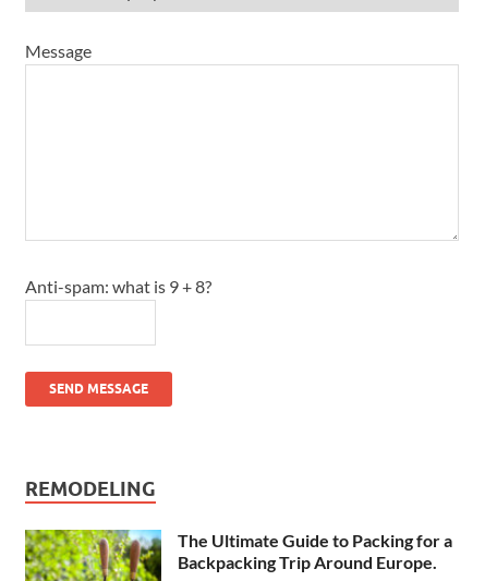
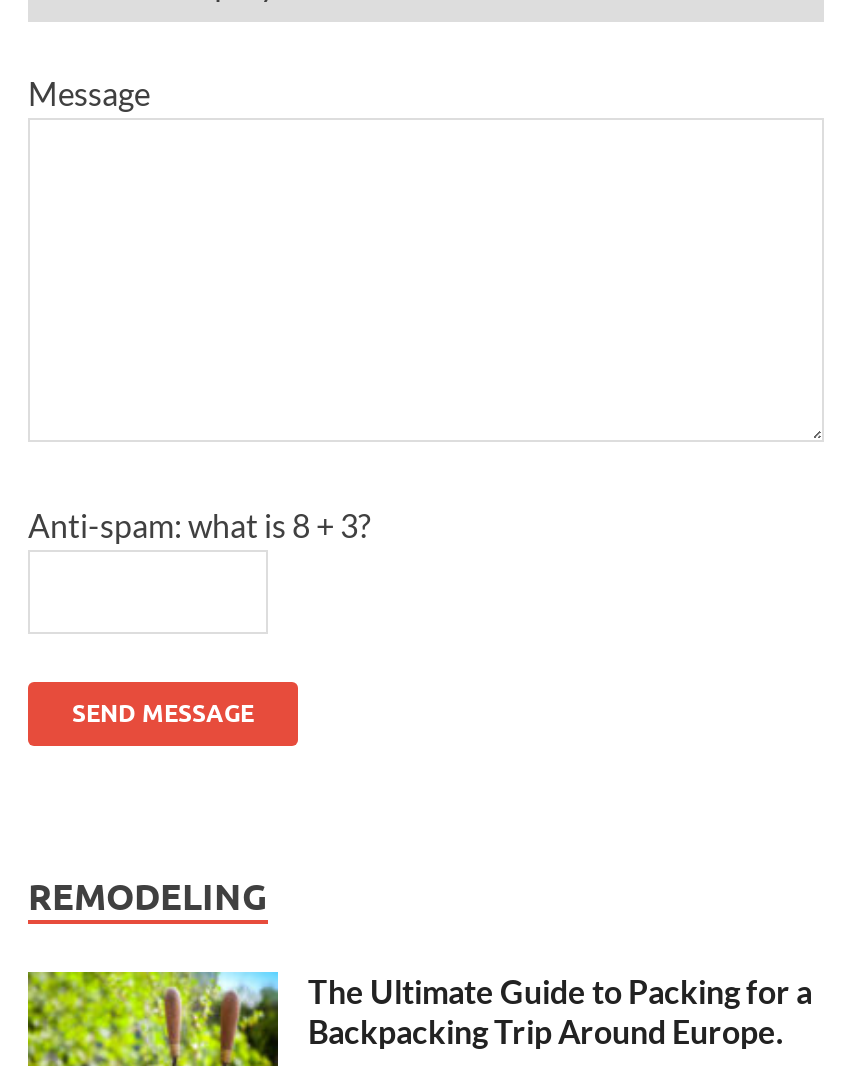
- Anti-spam: what is 9 + 8?
+ Anti-spam: what is 8 + 3?
